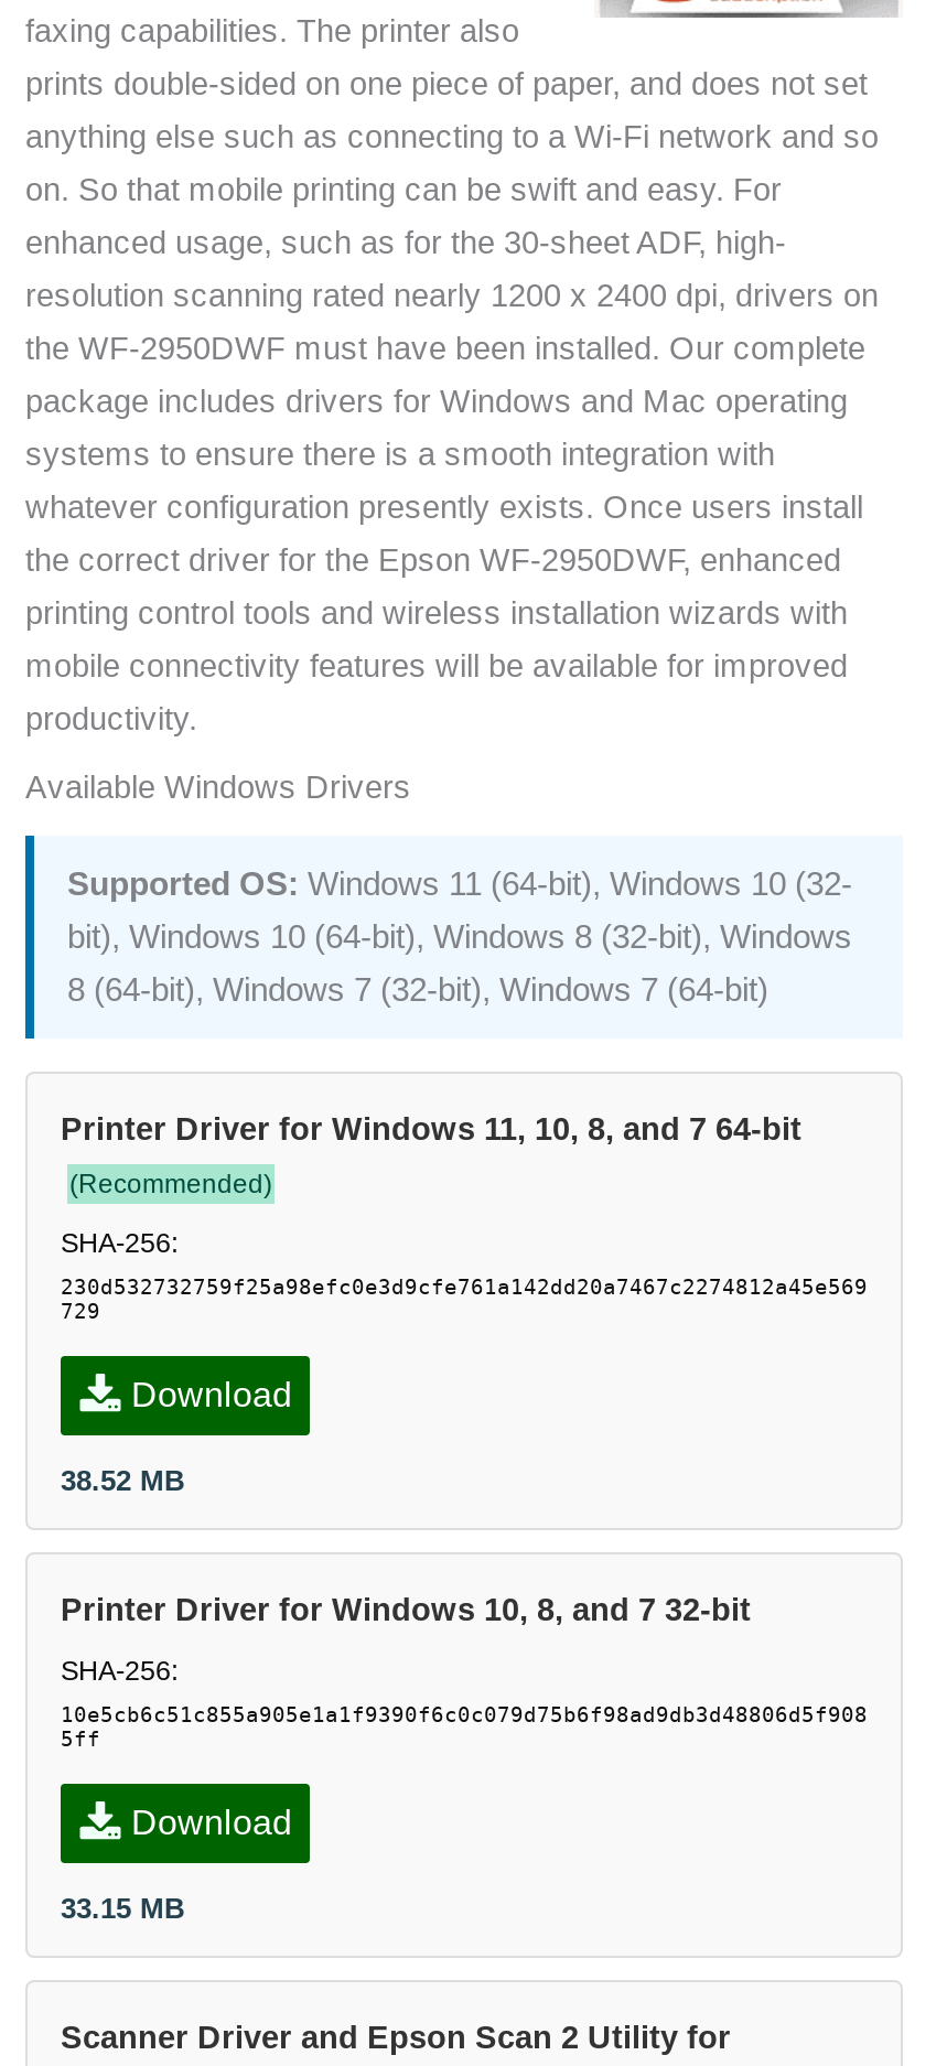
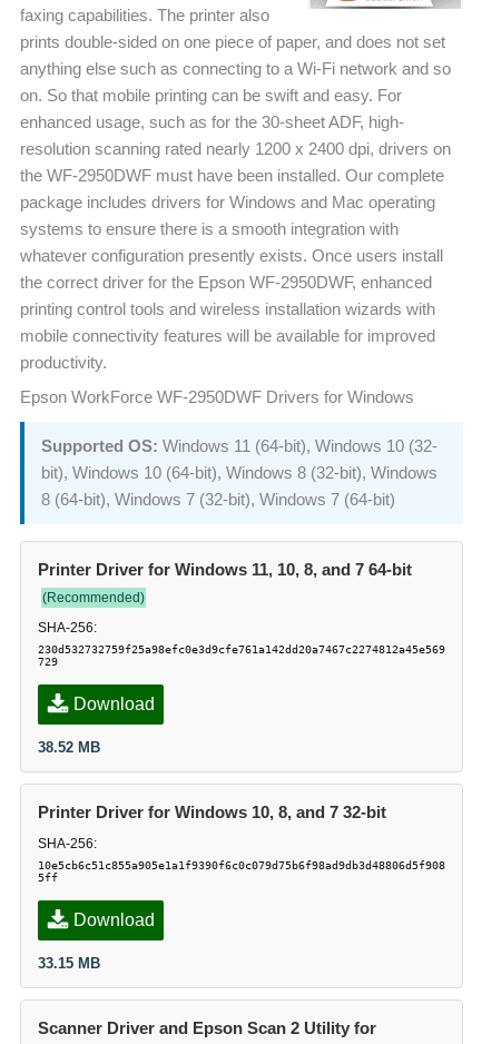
- Available Windows Drivers
+ Epson WorkForce WF-2950DWF Drivers for Windows
